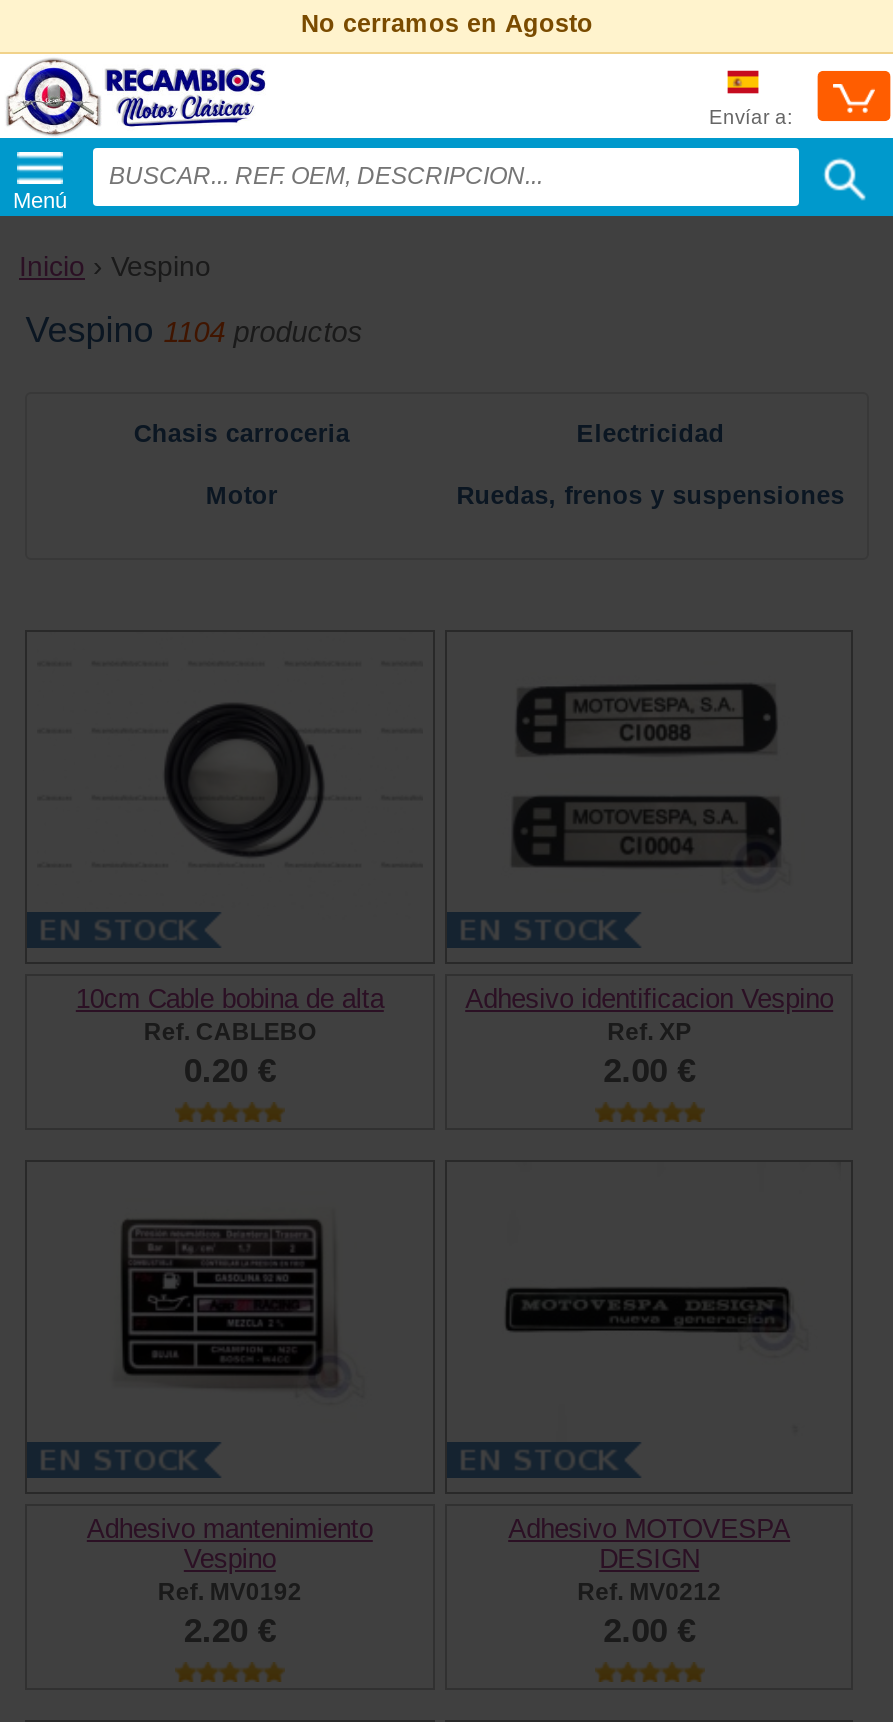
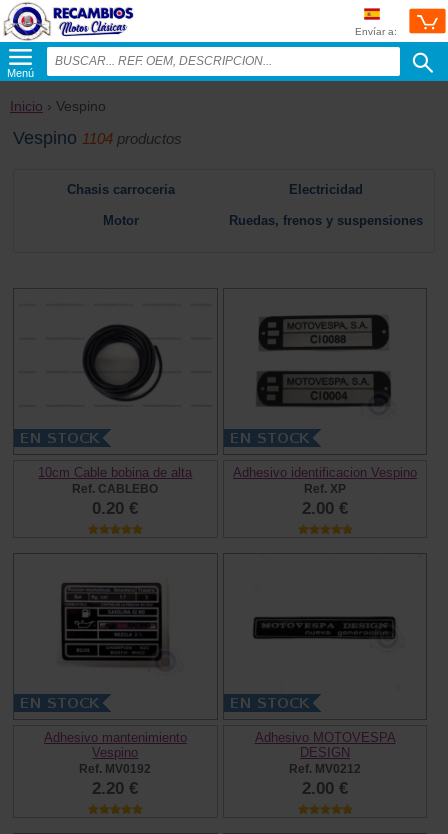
- No cerramos en Agosto
